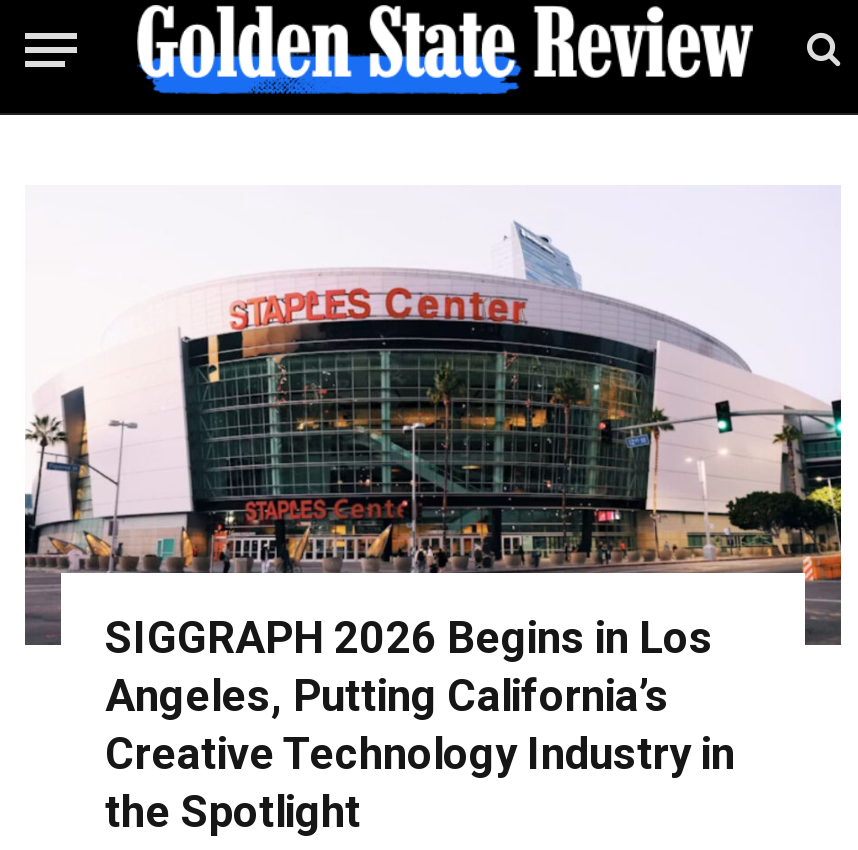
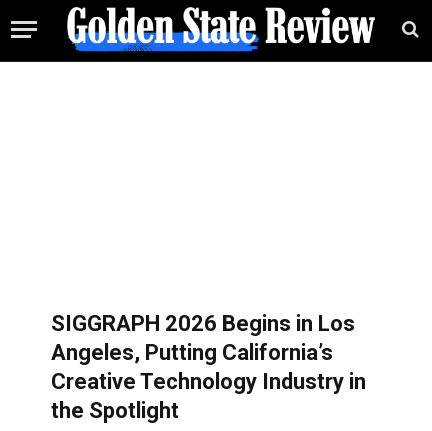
- [image]
